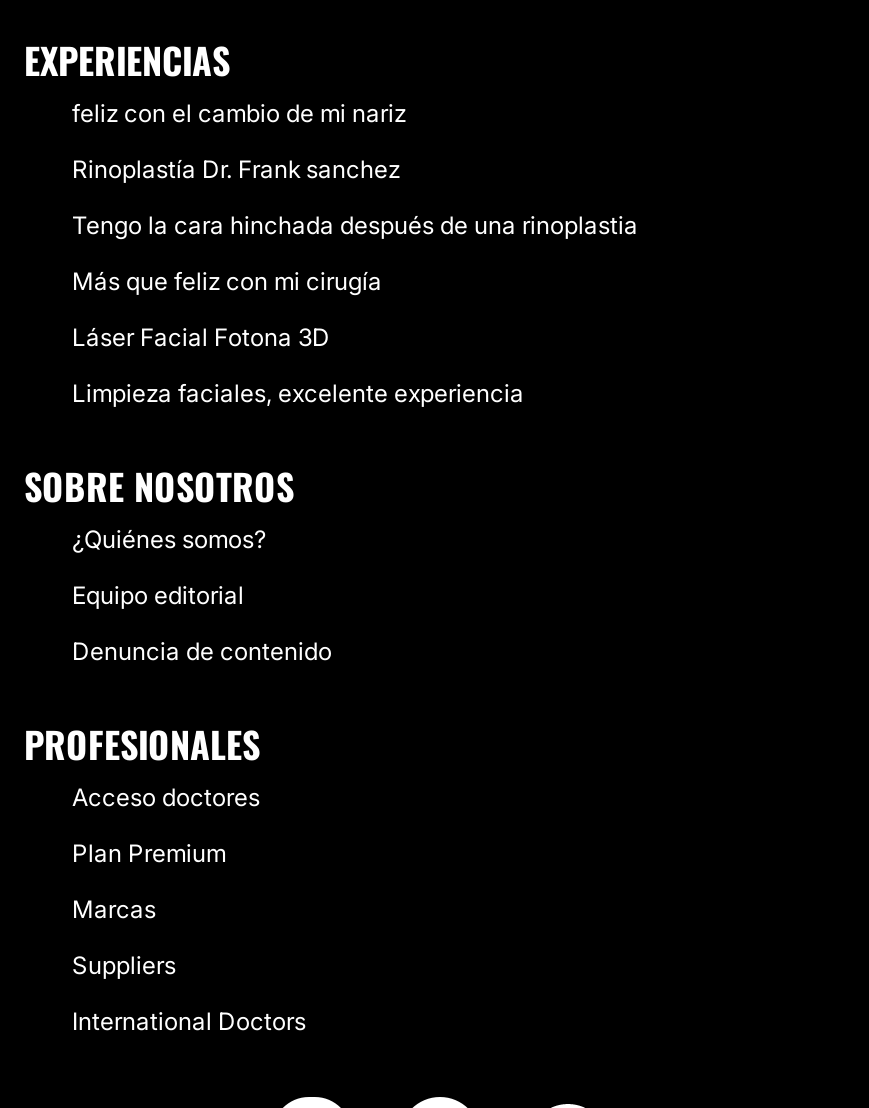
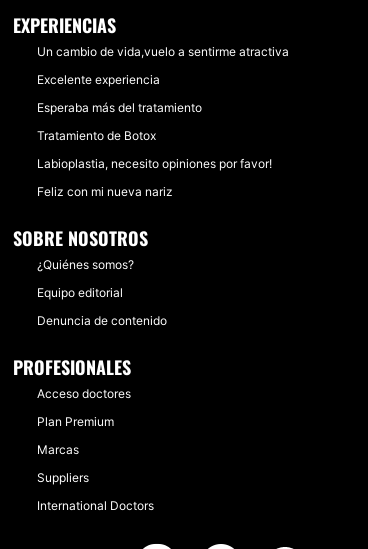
- feliz con el cambio de mi nariz
+ Un cambio de vida,vuelo a sentirme atractiva

- Rinoplastía Dr. Frank sanchez
+ Excelente experiencia

- Tengo la cara hinchada después de una rinoplastia
+ Esperaba más del tratamiento

- Más que feliz con mi cirugía
+ Tratamiento de Botox

- Láser Facial Fotona 3D
+ Labioplastia, necesito opiniones por favor!

- Limpieza faciales, excelente experiencia
+ Feliz con mi nueva nariz
